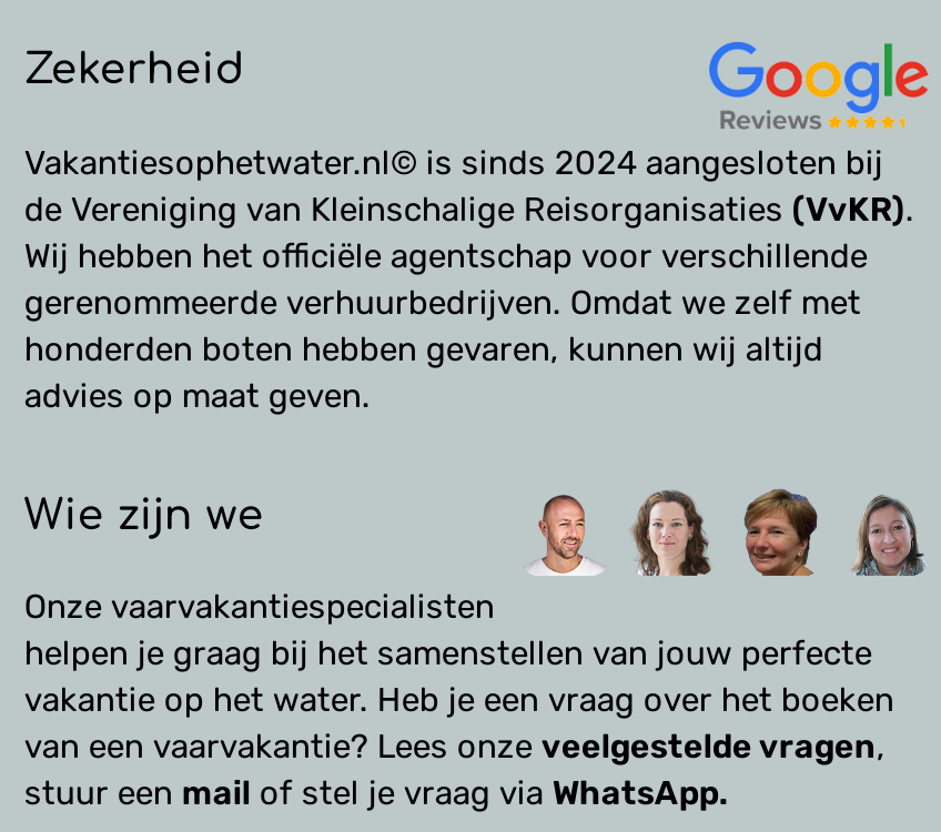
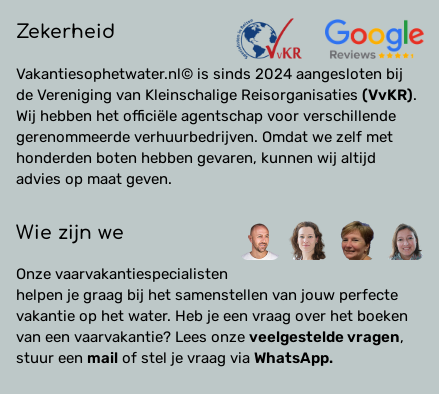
+ [image]
